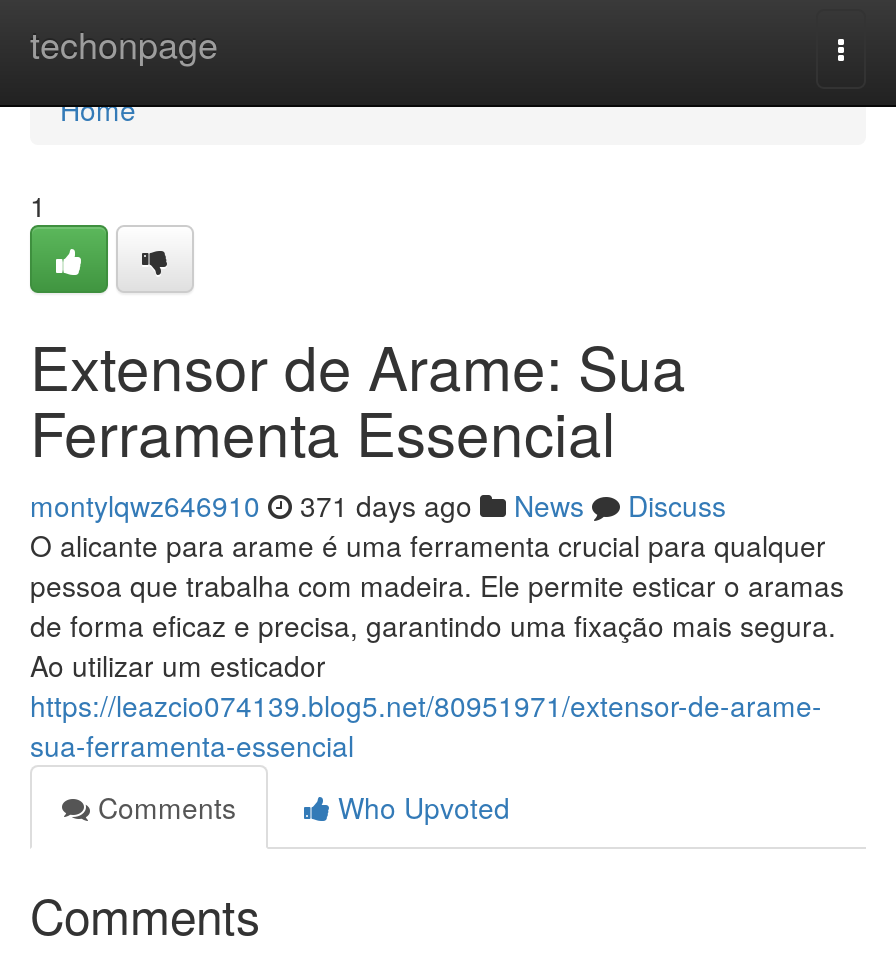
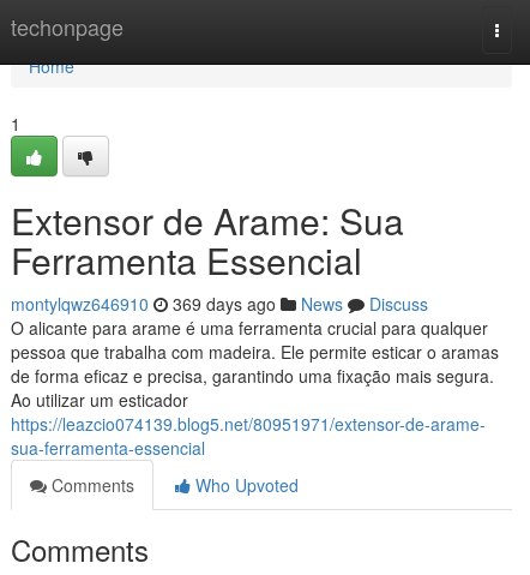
- montylqwz646910 371 days ago News Discuss
+ montylqwz646910 369 days ago News Discuss
